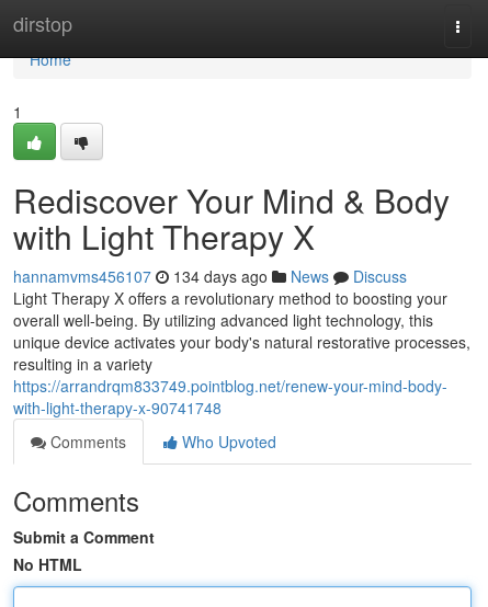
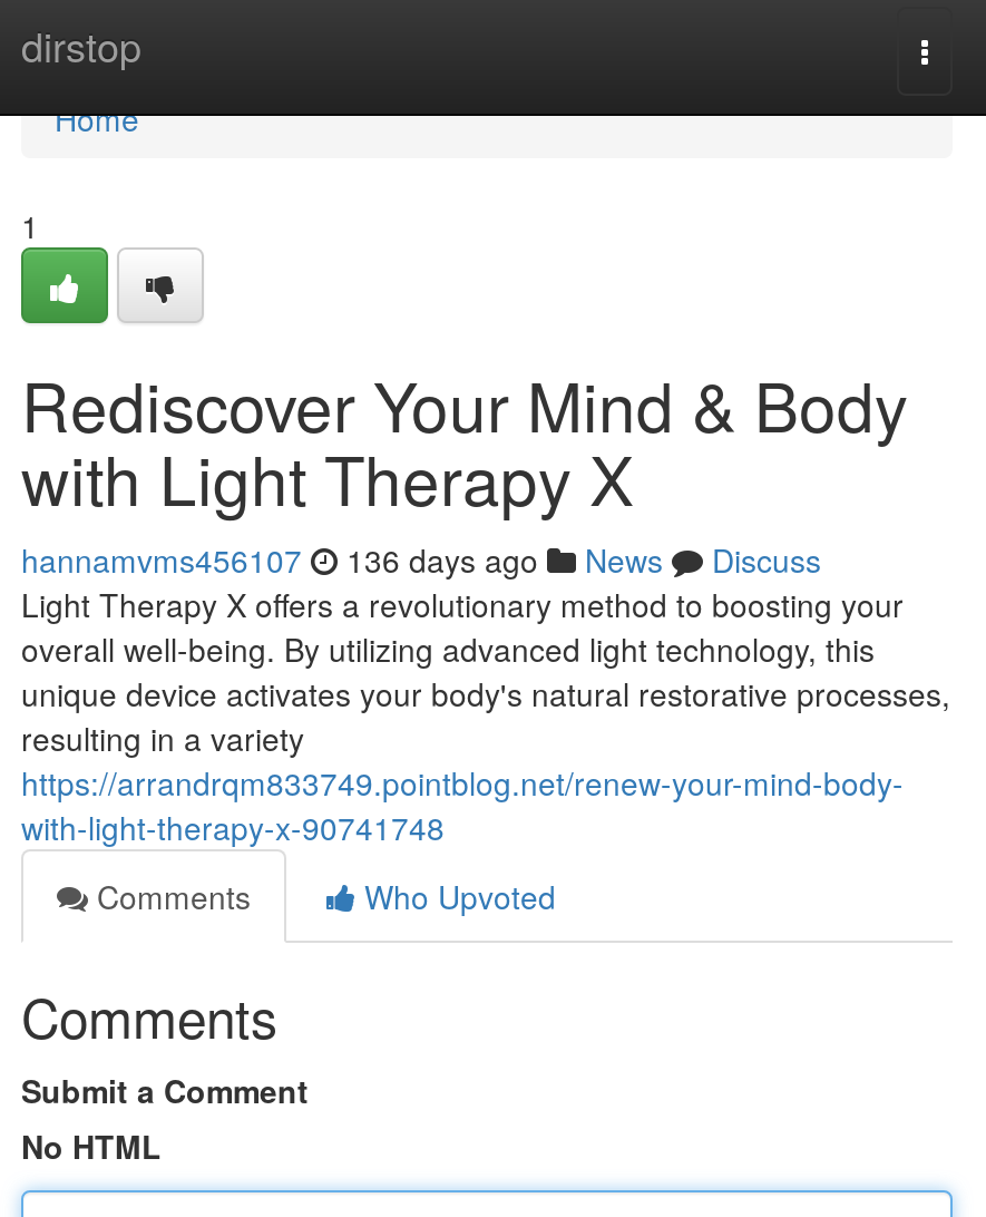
- hannamvms456107 134 days ago News Discuss
+ hannamvms456107 136 days ago News Discuss
